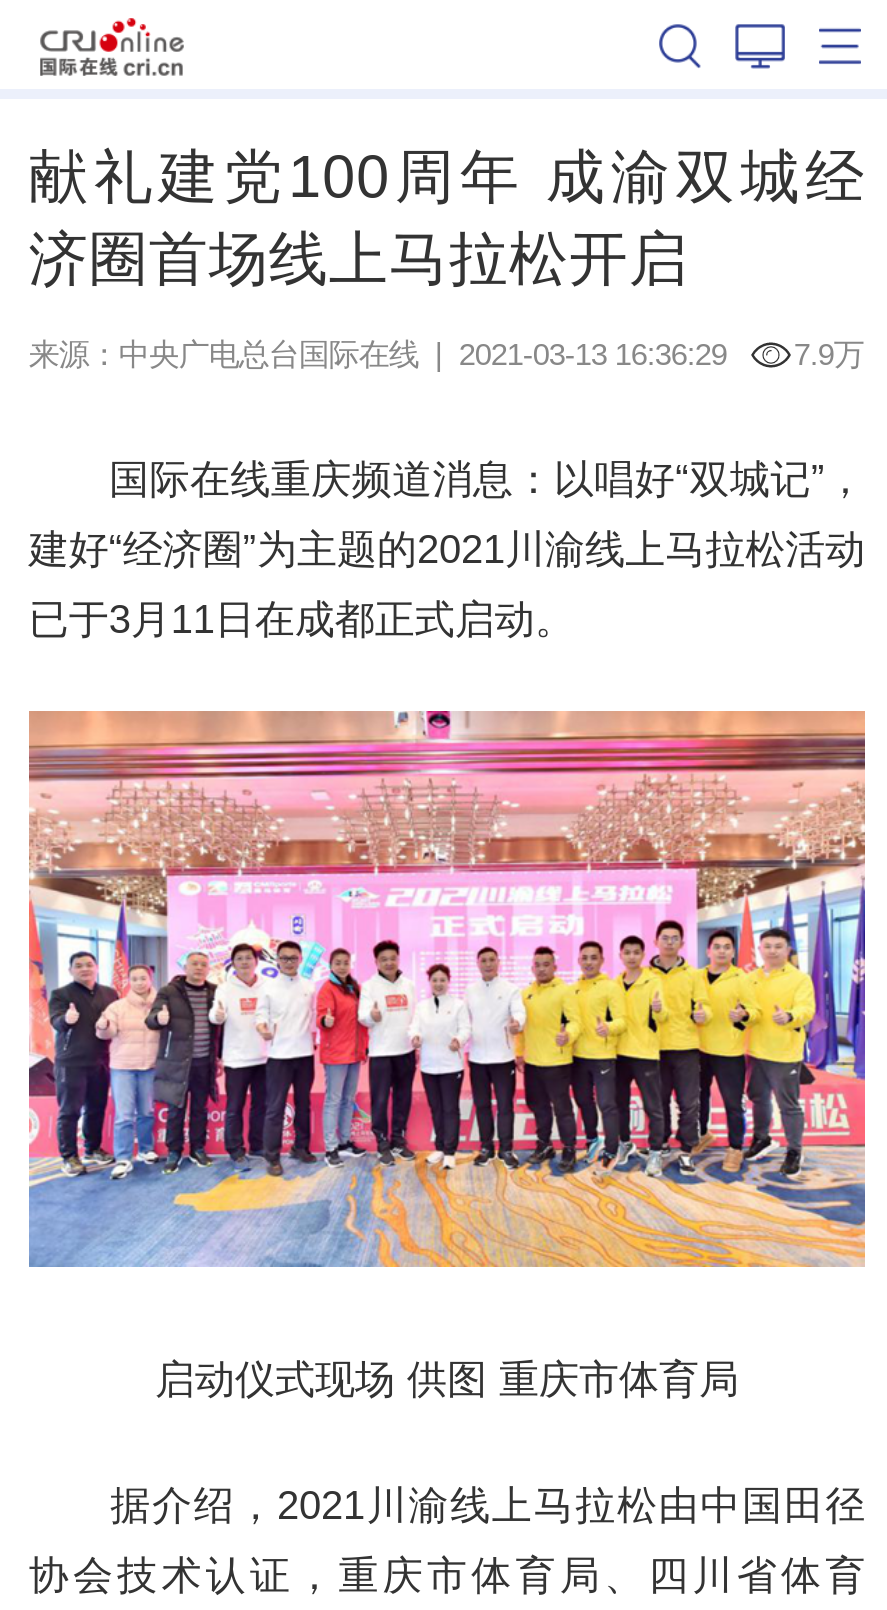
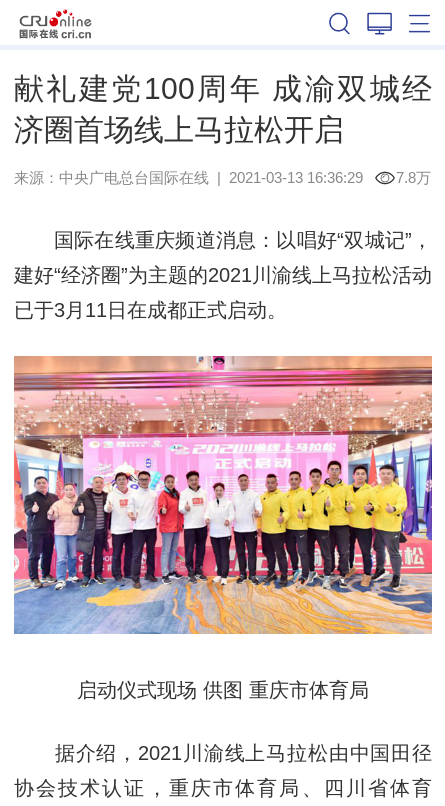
- 7.9万
+ 7.8万
